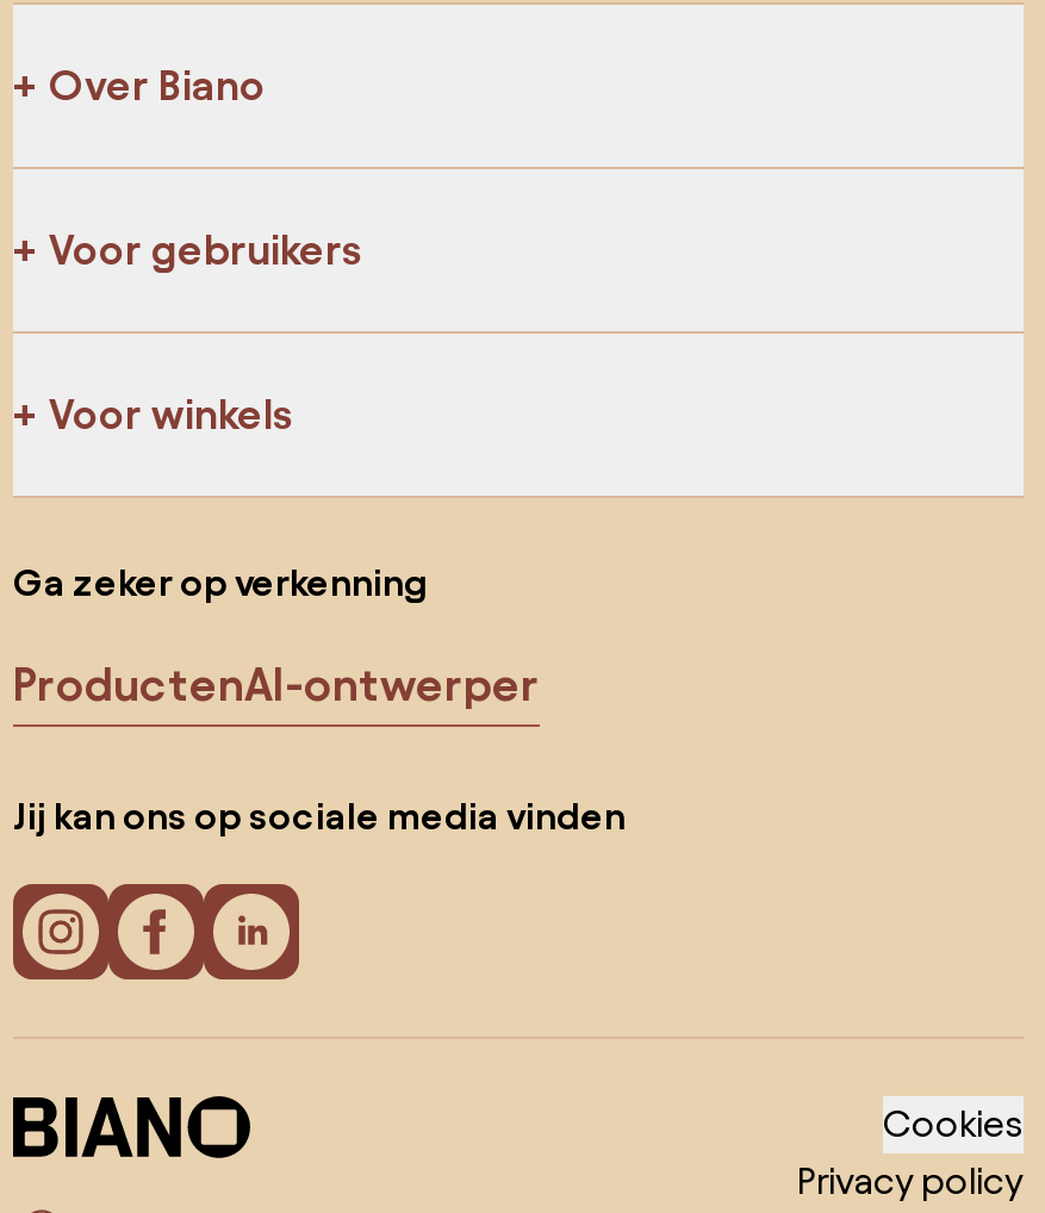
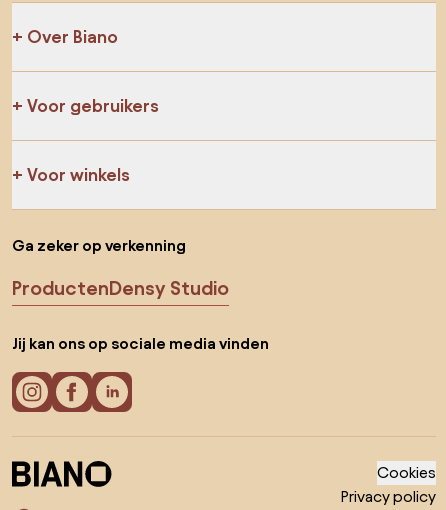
- ProductenAI-ontwerper
+ ProductenDensy Studio
